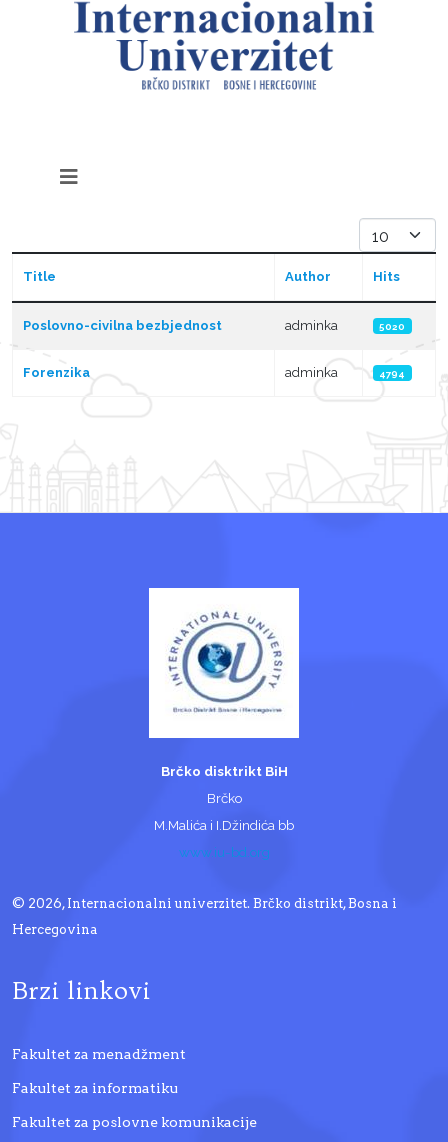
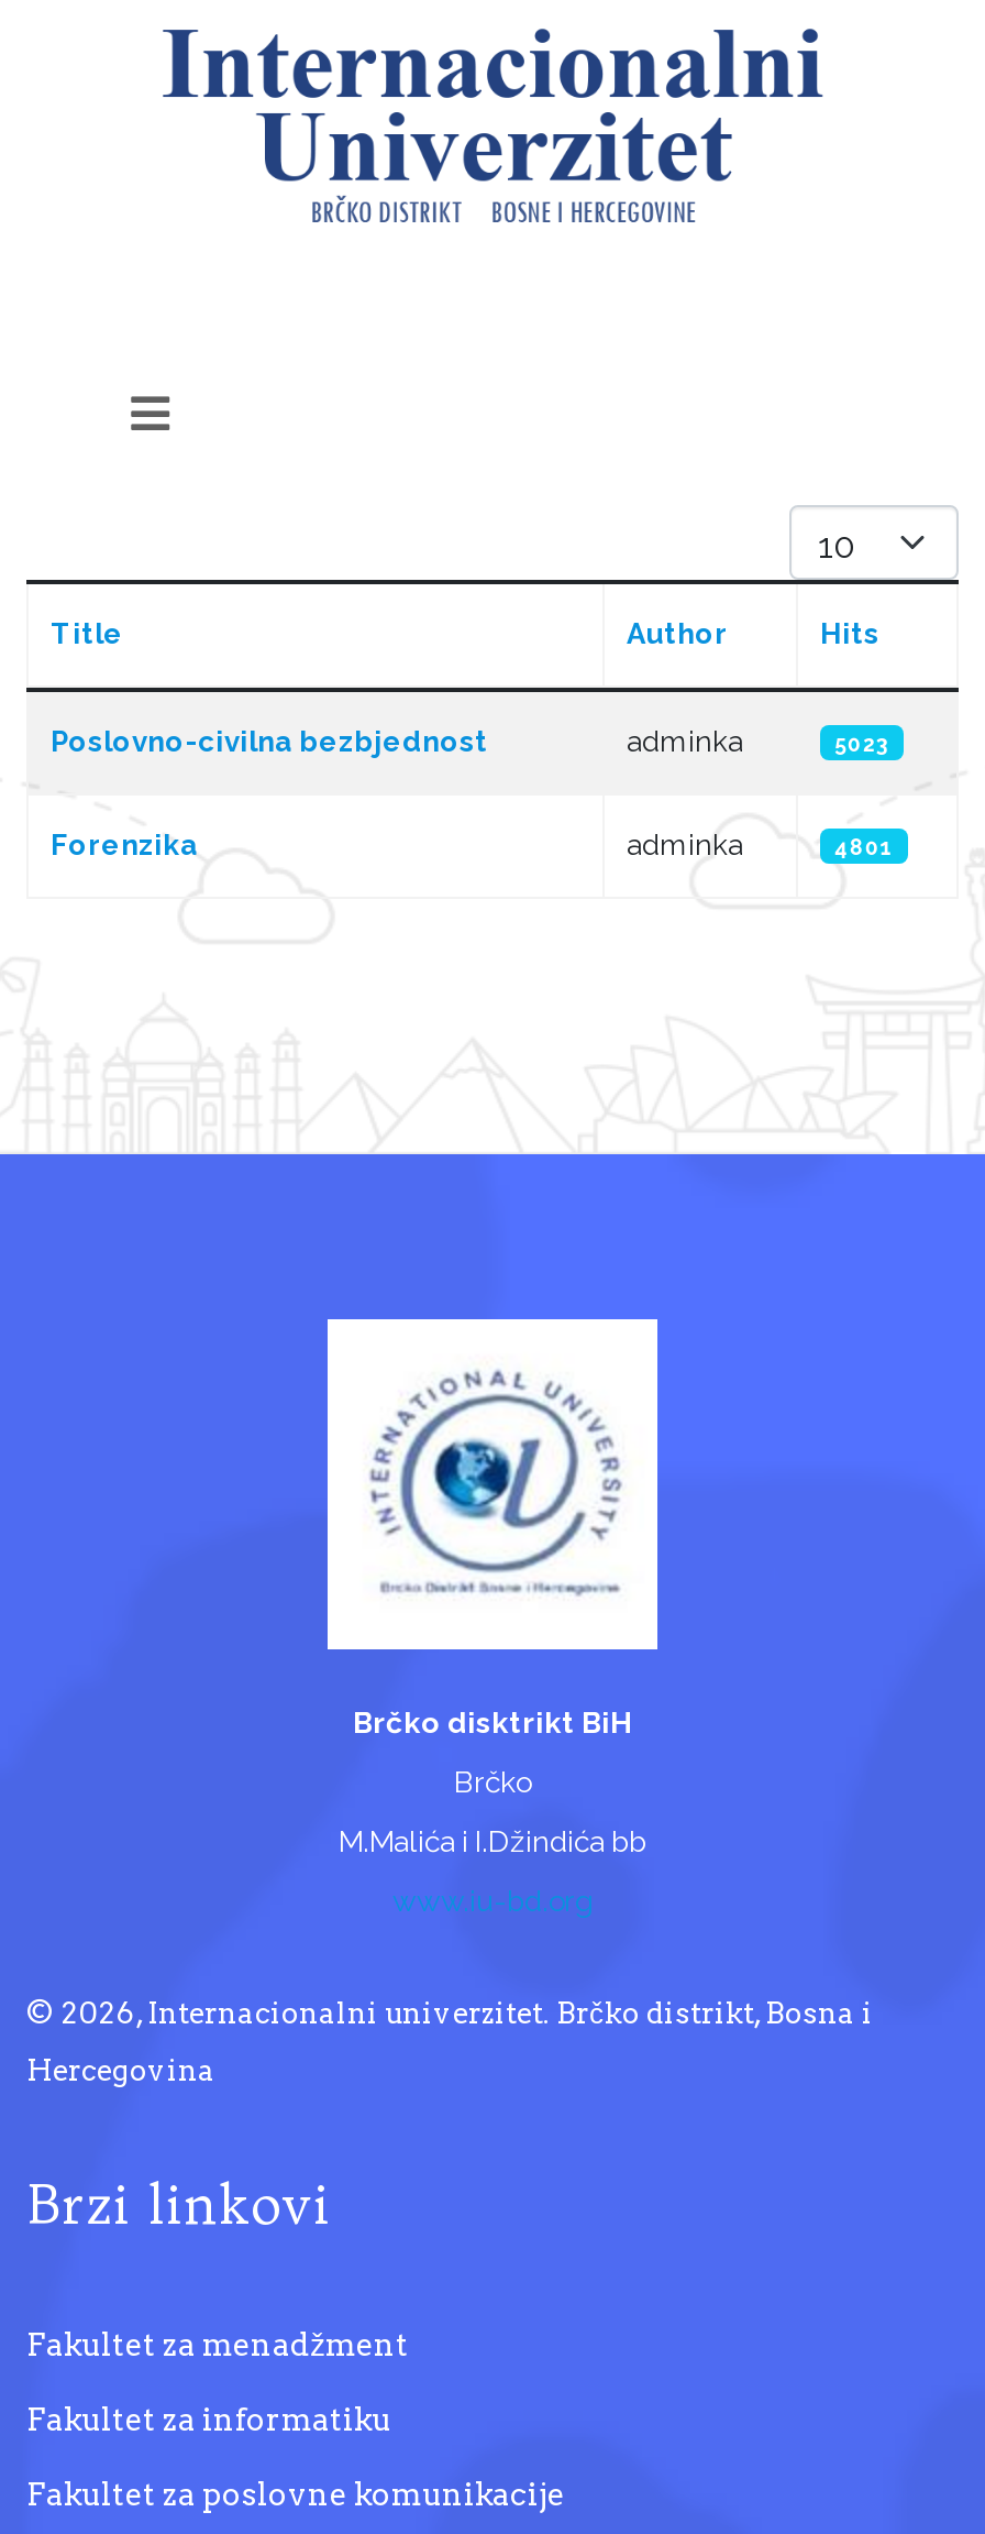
- 5020
+ 5023

- 4794
+ 4801
